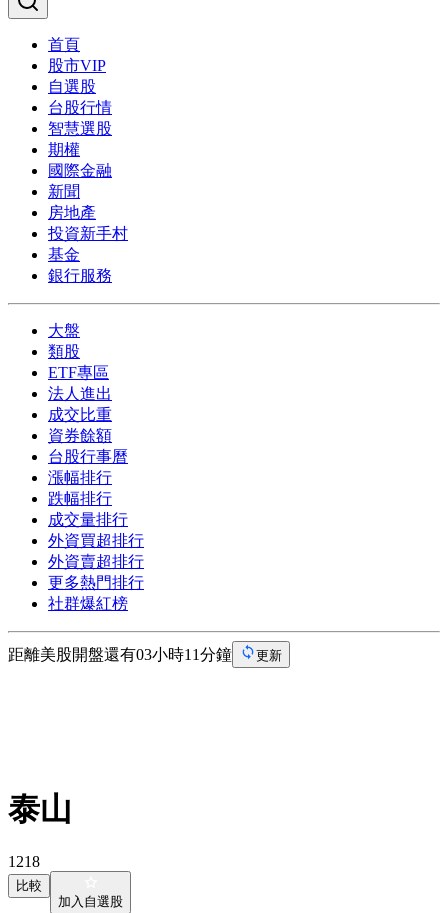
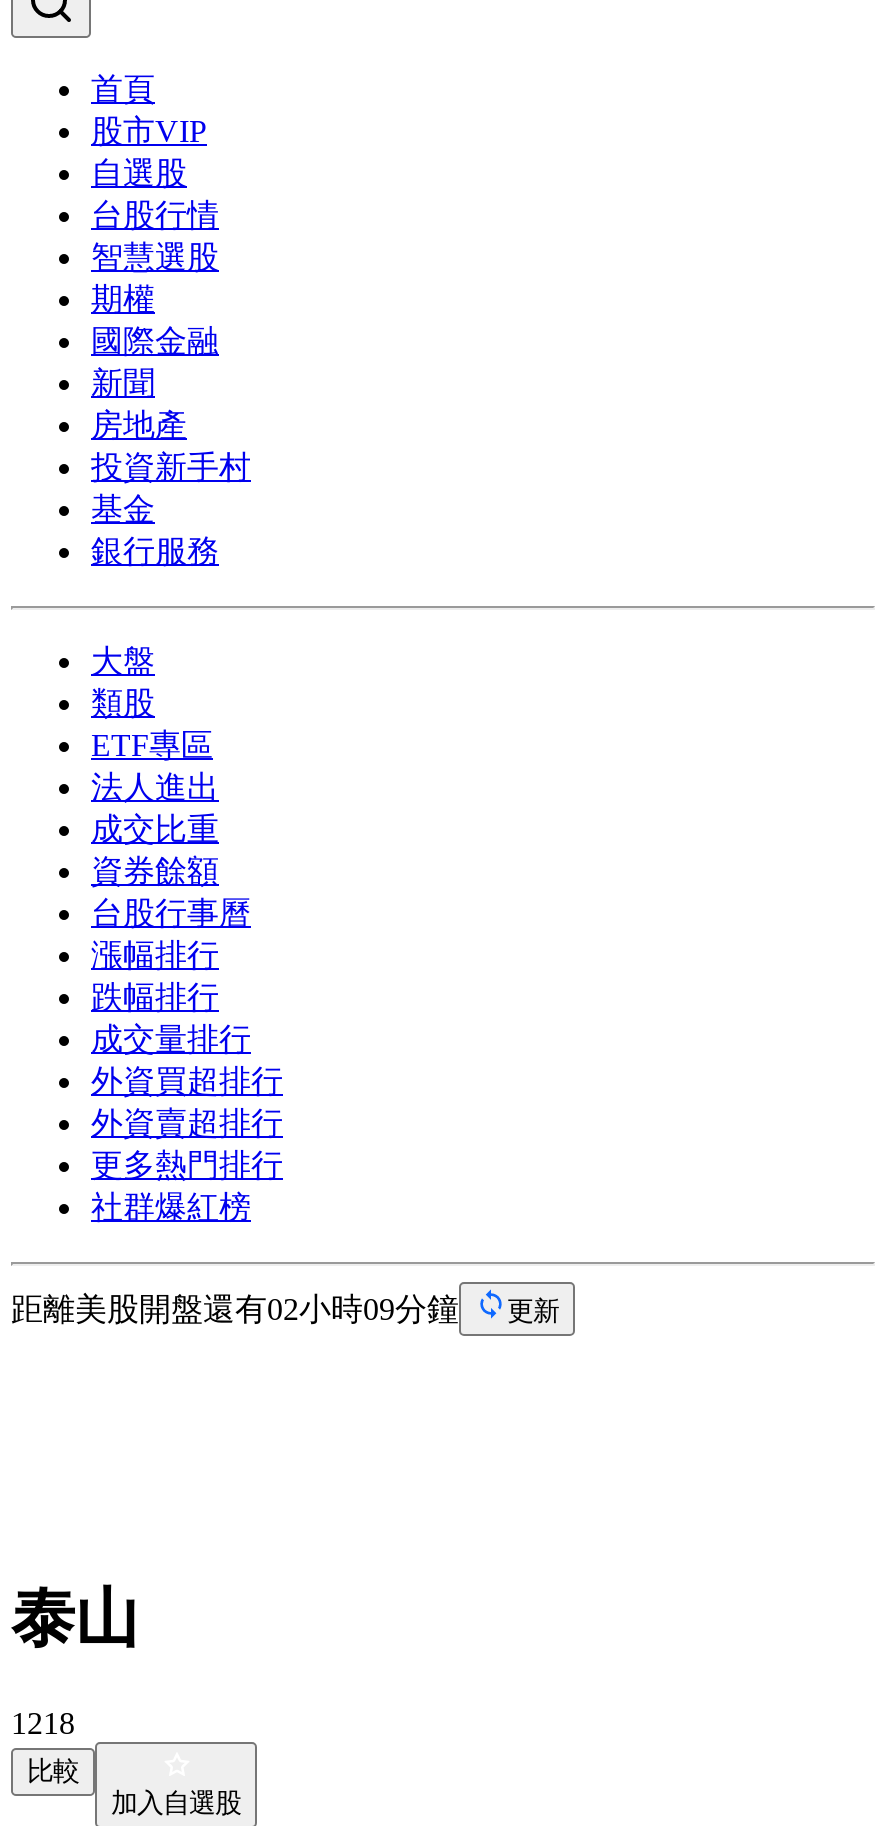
- 距離美股開盤還有03小時11分鐘
+ 距離美股開盤還有02小時09分鐘
